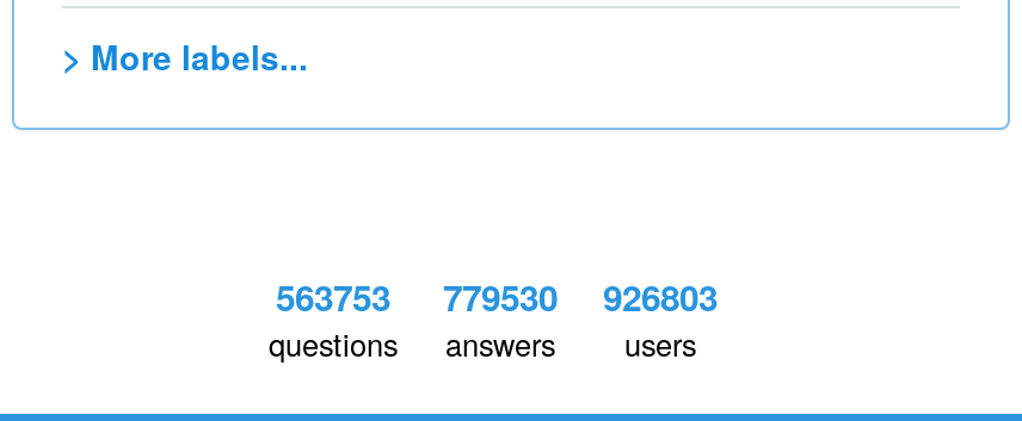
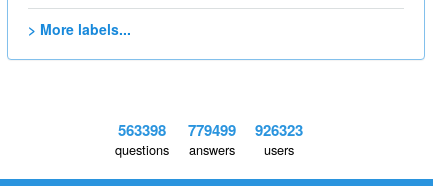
- 563753
+ 563398

- 779530
+ 779499

- 926803
+ 926323
